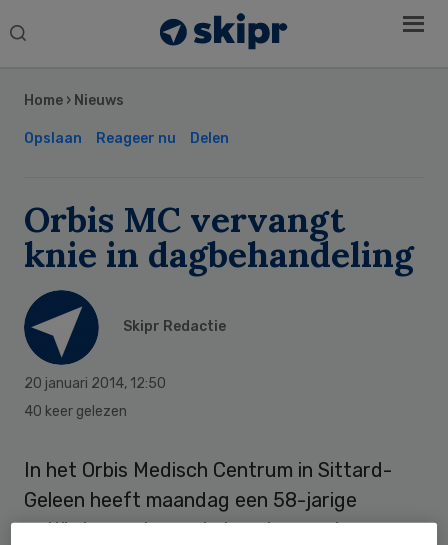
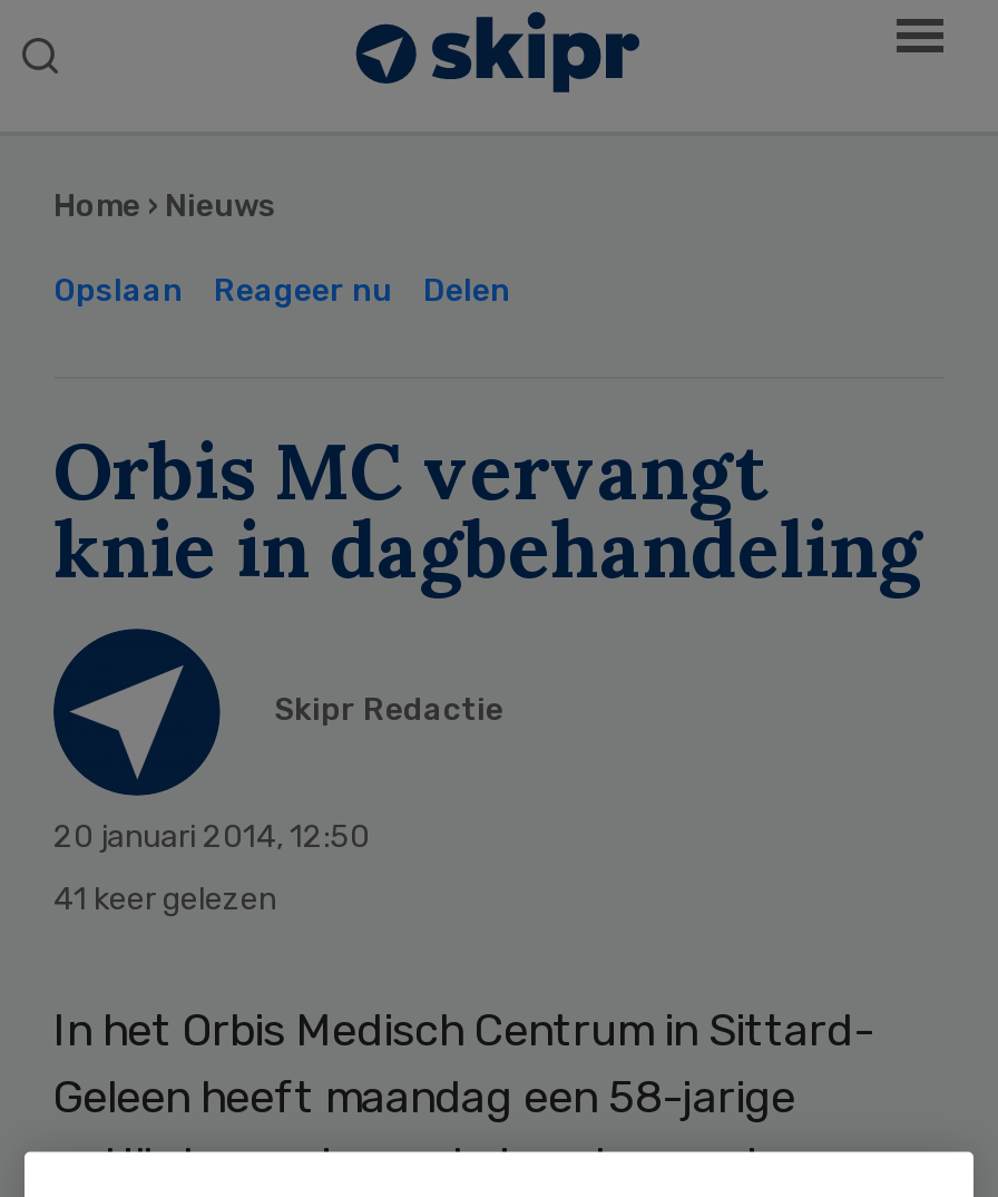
- 40 keer gelezen
+ 41 keer gelezen
